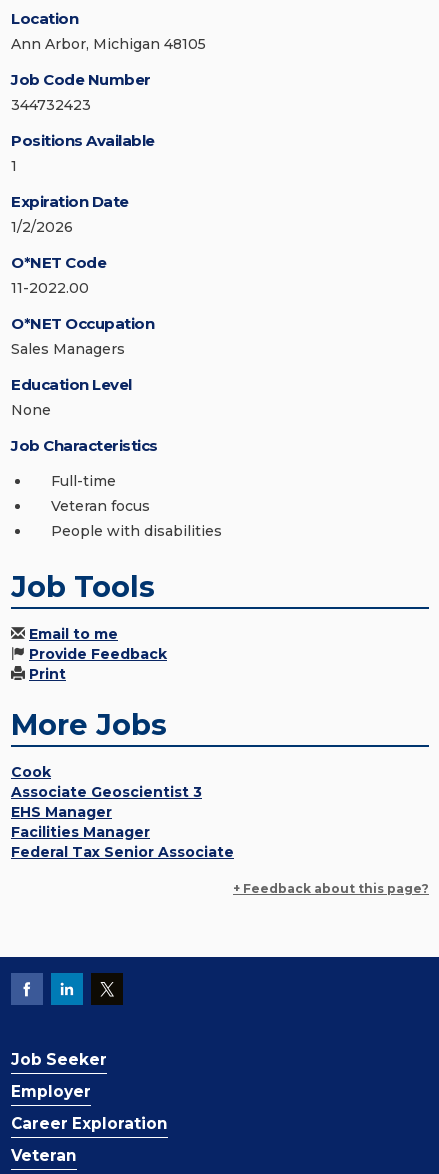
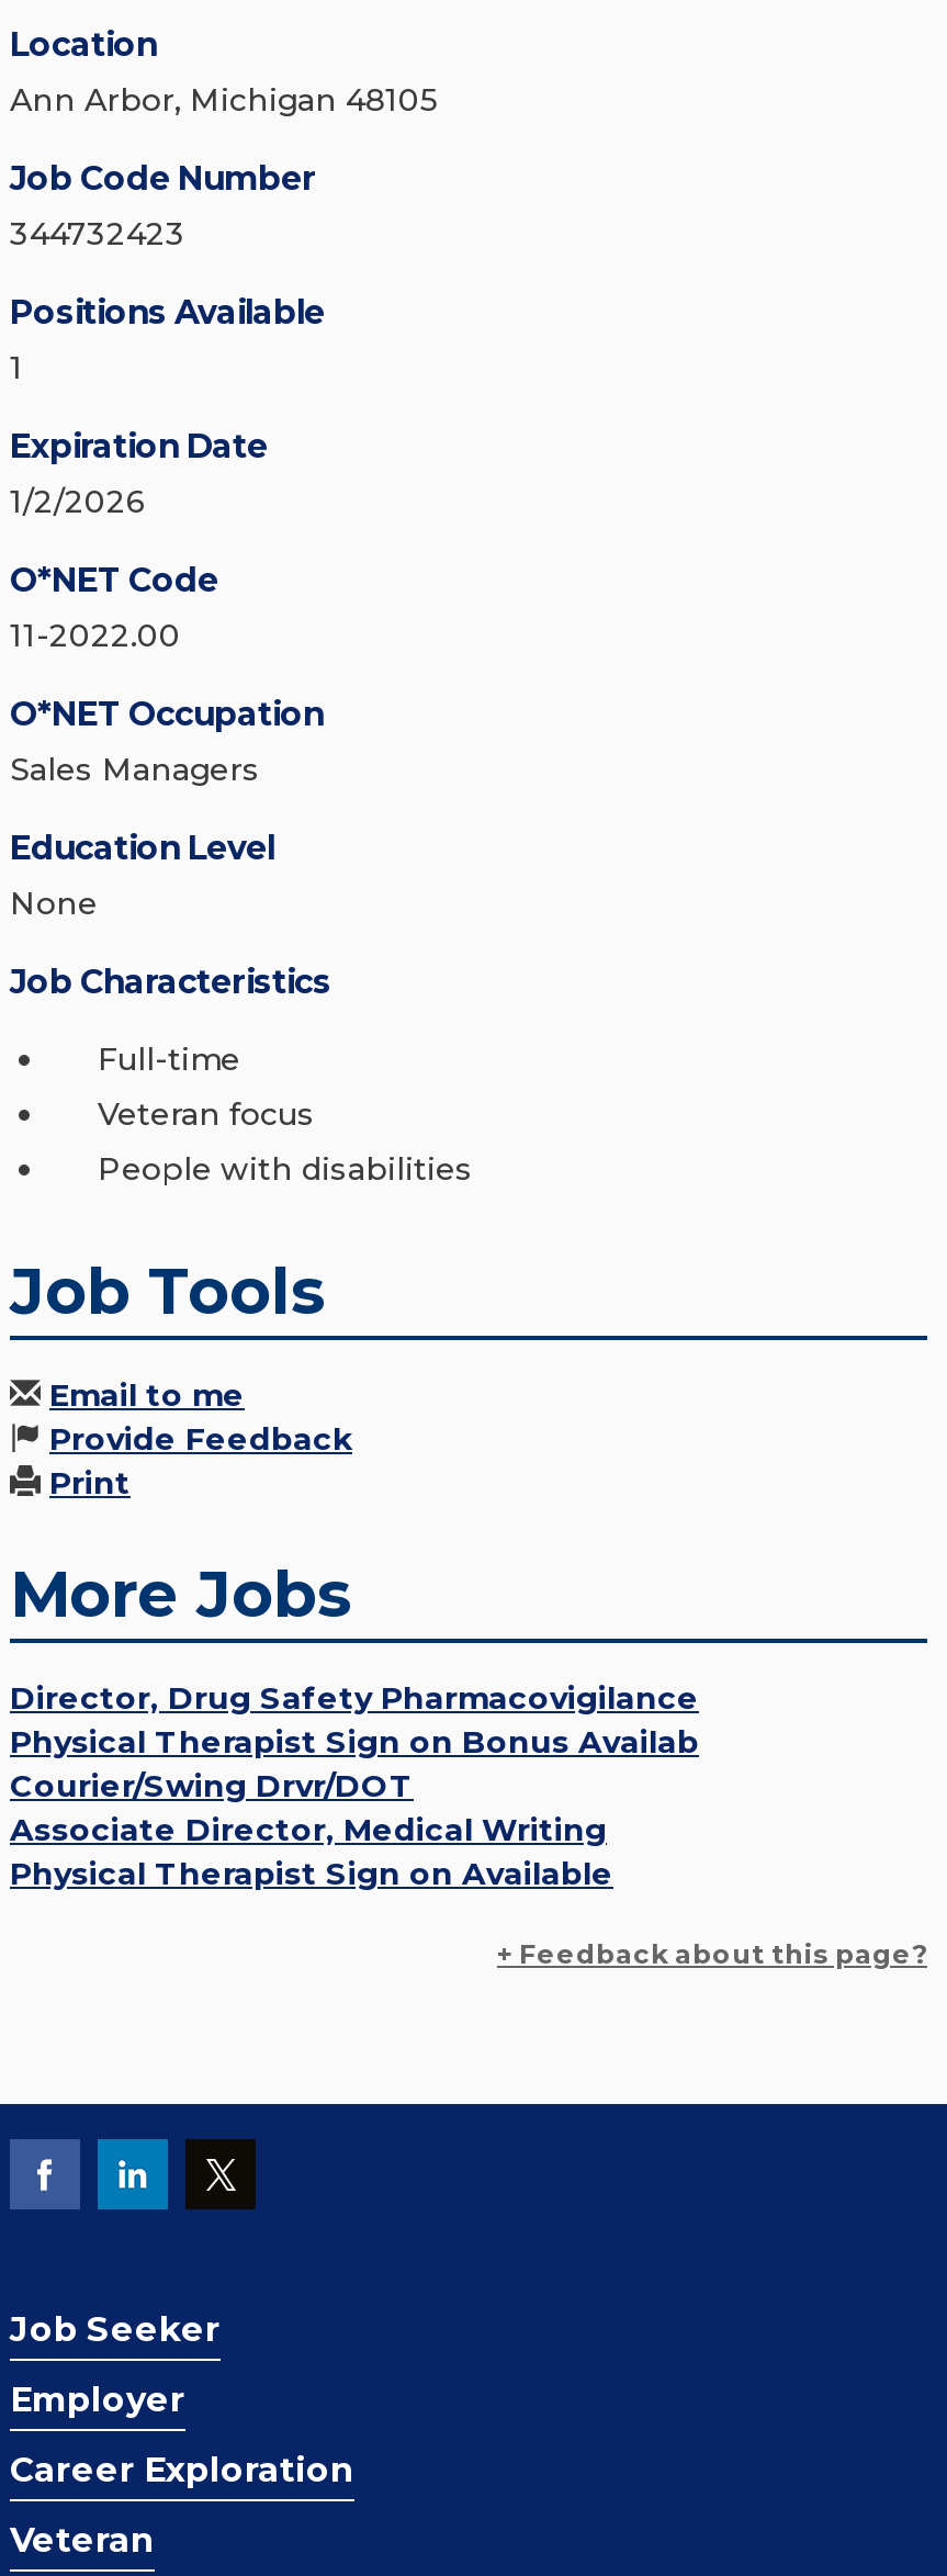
- Cook
- Associate Geoscientist 3
- EHS Manager
- Facilities Manager
- Federal Tax Senior Associate
+ Director, Drug Safety Pharmacovigilance
+ Physical Therapist Sign on Bonus Availab
+ Courier/Swing Drvr/DOT
+ Associate Director, Medical Writing
+ Physical Therapist Sign on Available
